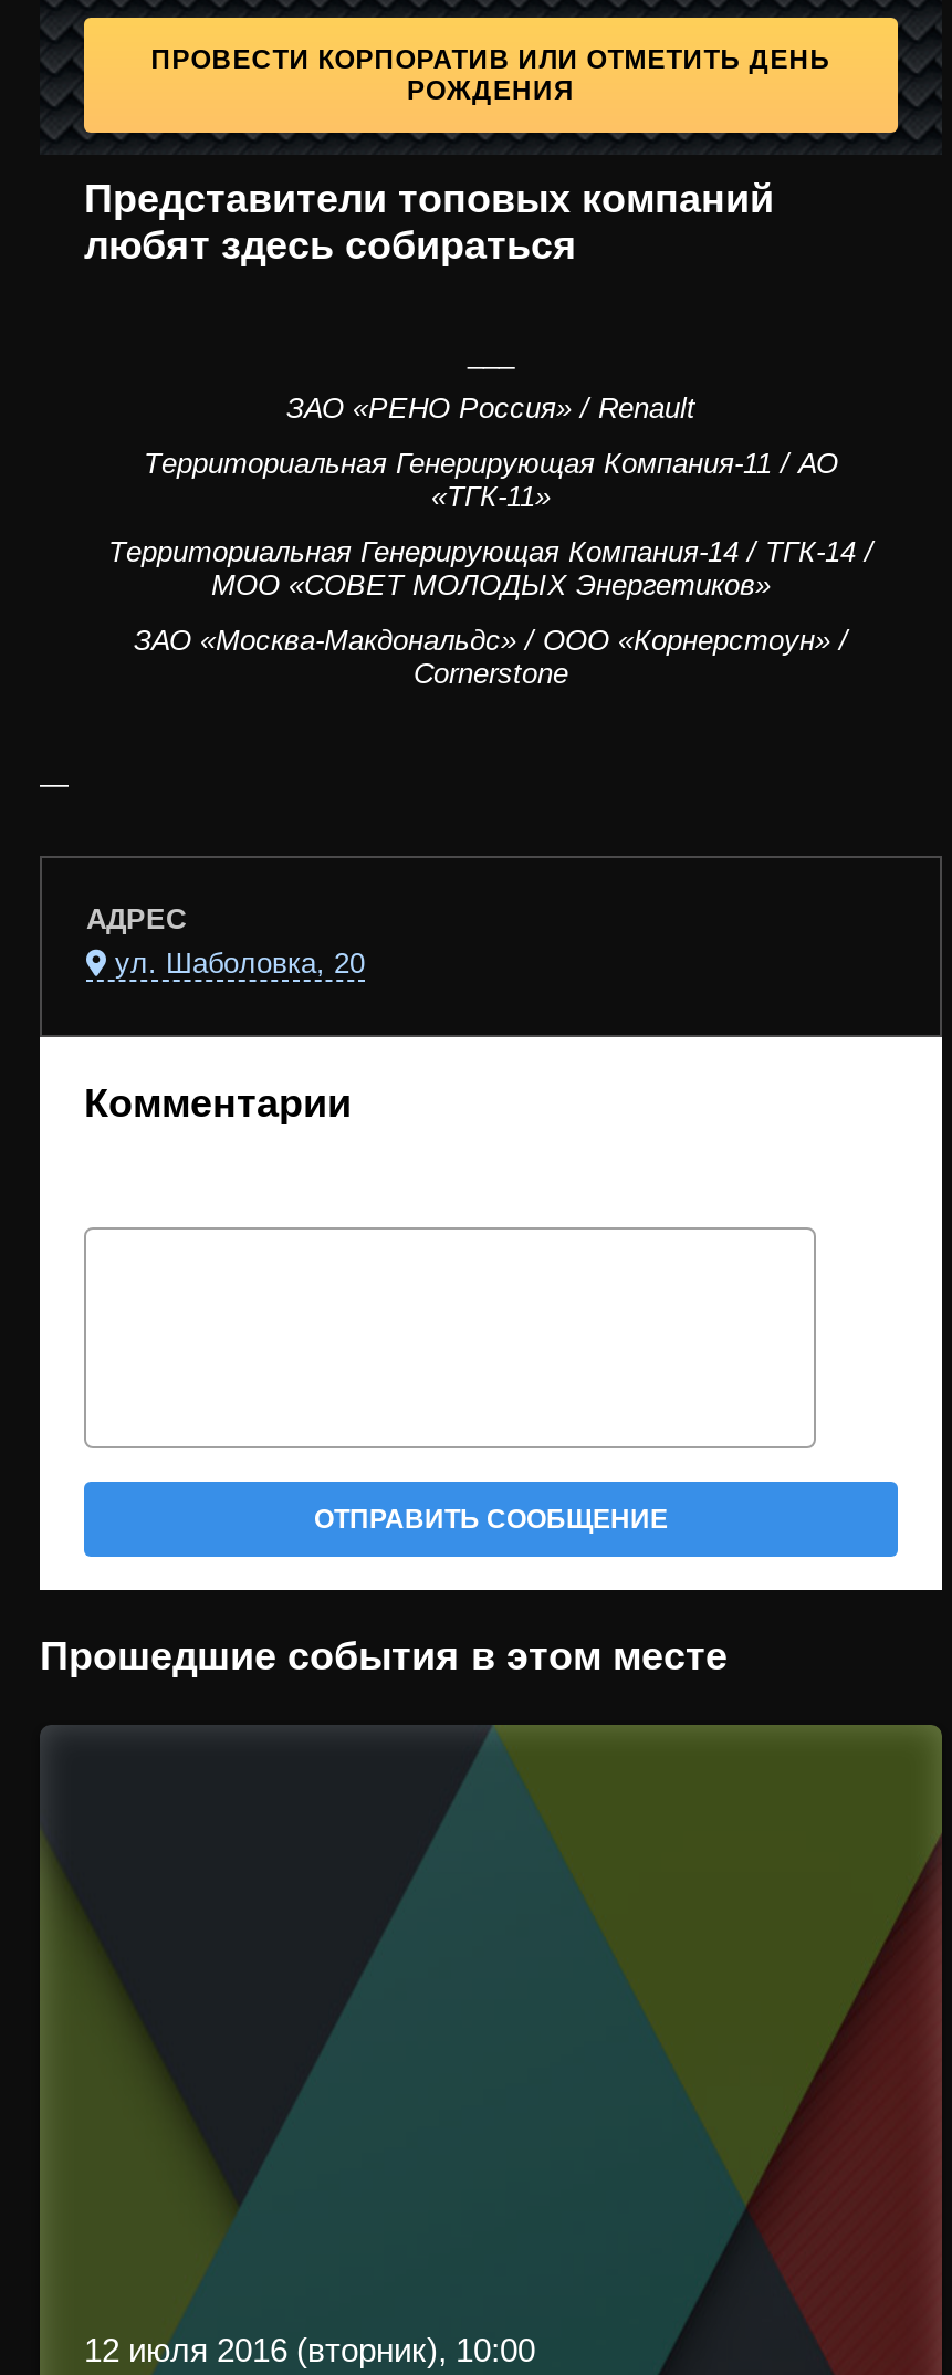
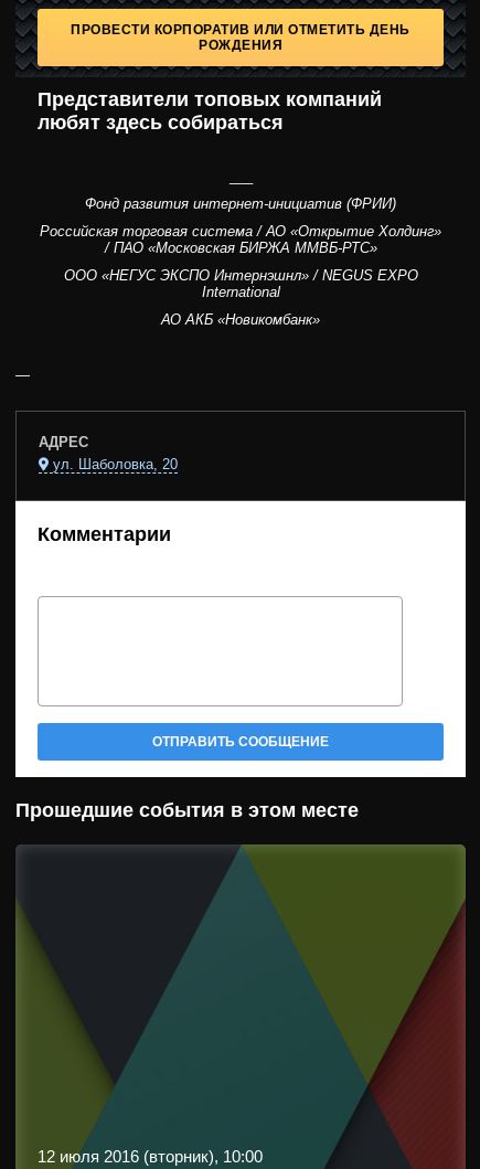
- ЗАО «РЕНО Россия» / Renault
+ Фонд развития интернет-инициатив (ФРИИ)

- Территориальная Генерирующая Компания-11 / АО
- «ТГК-11»
+ Российская торговая система / АО «Открытие Холдинг»
+ / ПАО «Московская БИРЖА ММВБ-РТС»

- Территориальная Генерирующая Компания-14 / ТГК-14 /
- МОО «СОВЕТ МОЛОДЫХ Энергетиков»
+ ООО «НЕГУС ЭКСПО Интернэшнл» / NEGUS EXPO
+ International

- ЗАО «Москва-Макдональдс» / ООО «Корнерстоун» /
- Cornerstone
+ АО АКБ «Новикомбанк»
